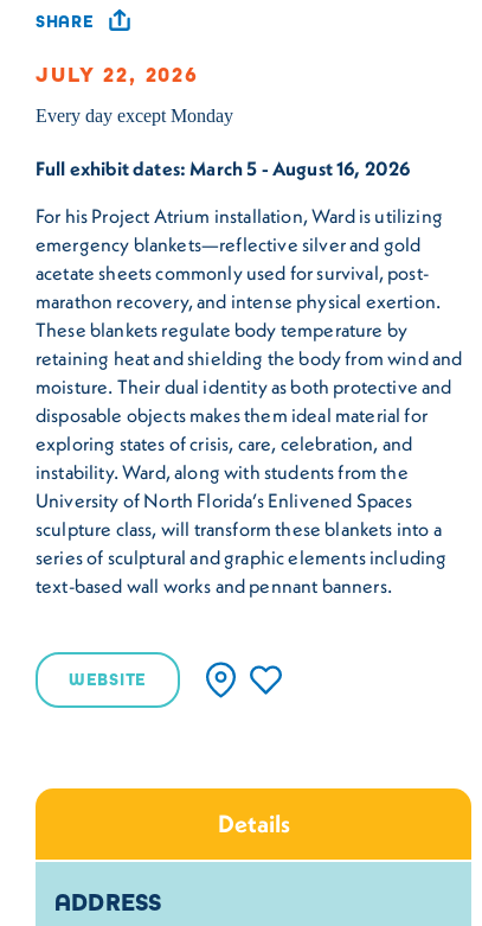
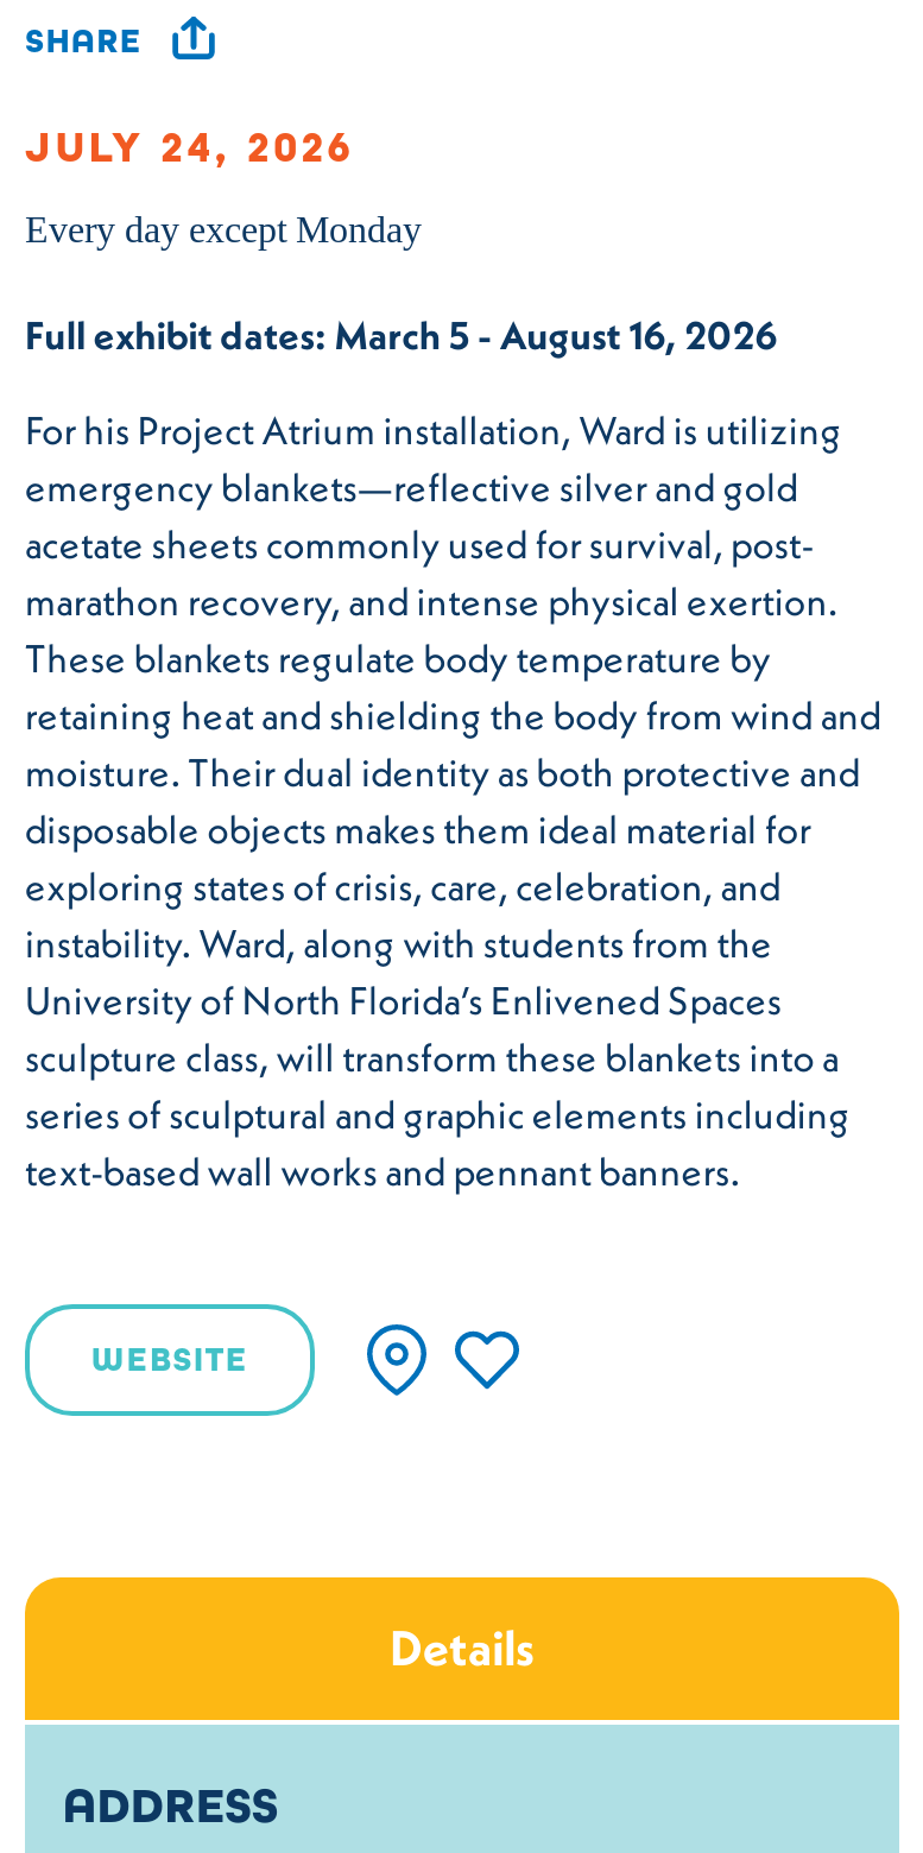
- JULY 22, 2026
+ JULY 24, 2026
